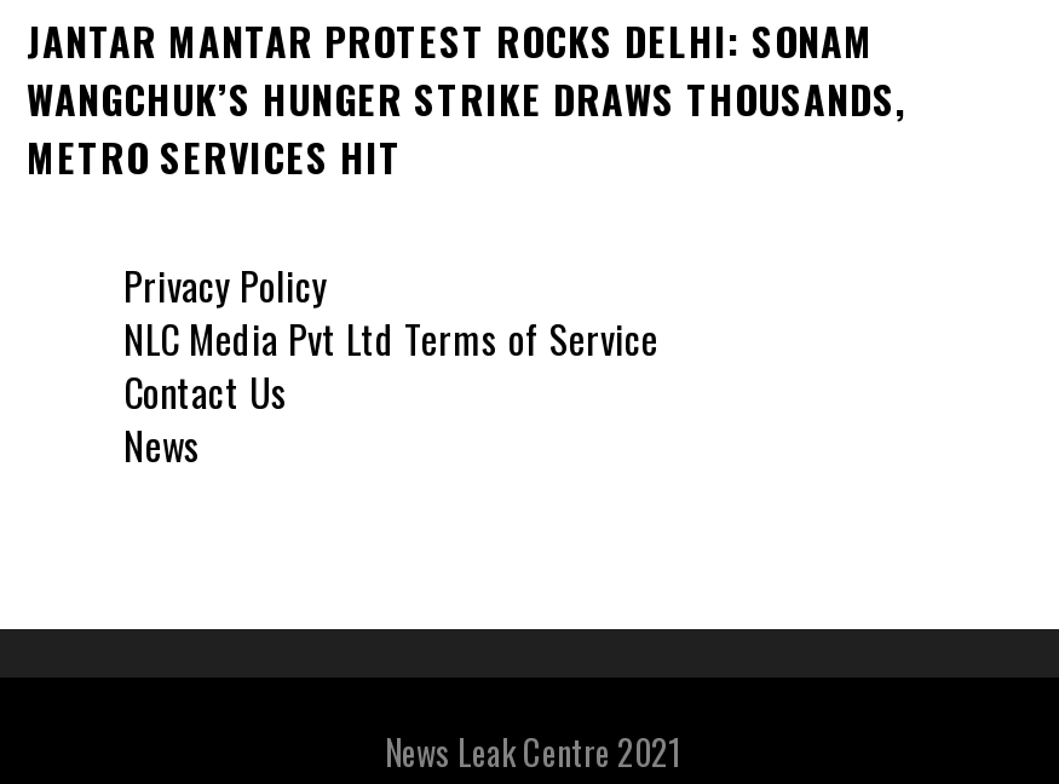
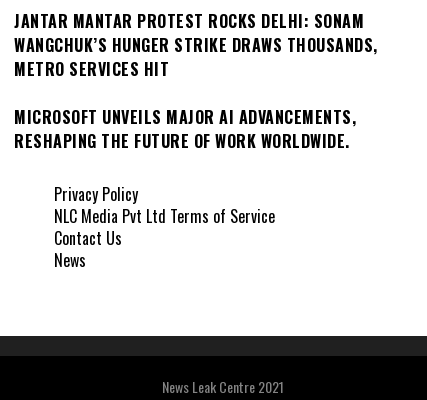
+ MICROSOFT UNVEILS MAJOR AI ADVANCEMENTS,
+ RESHAPING THE FUTURE OF WORK WORLDWIDE.
